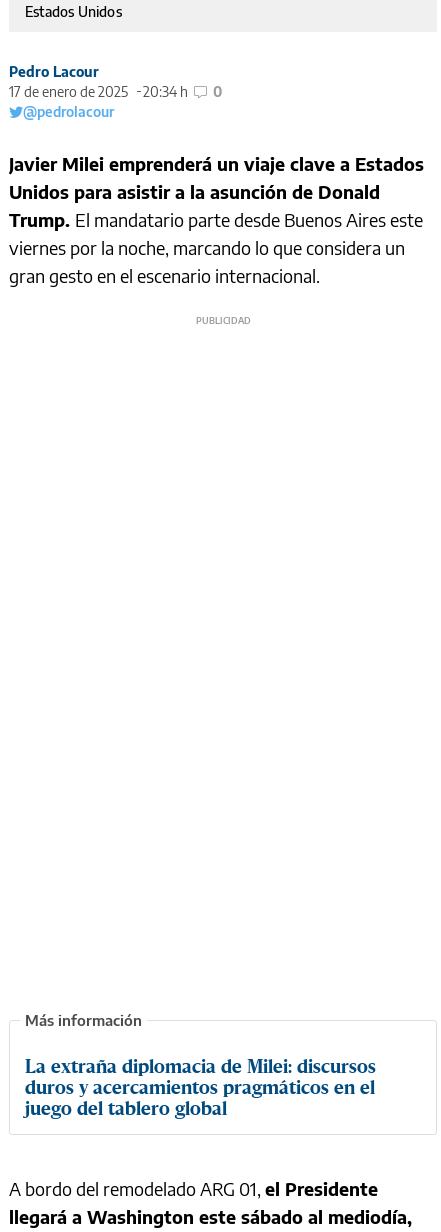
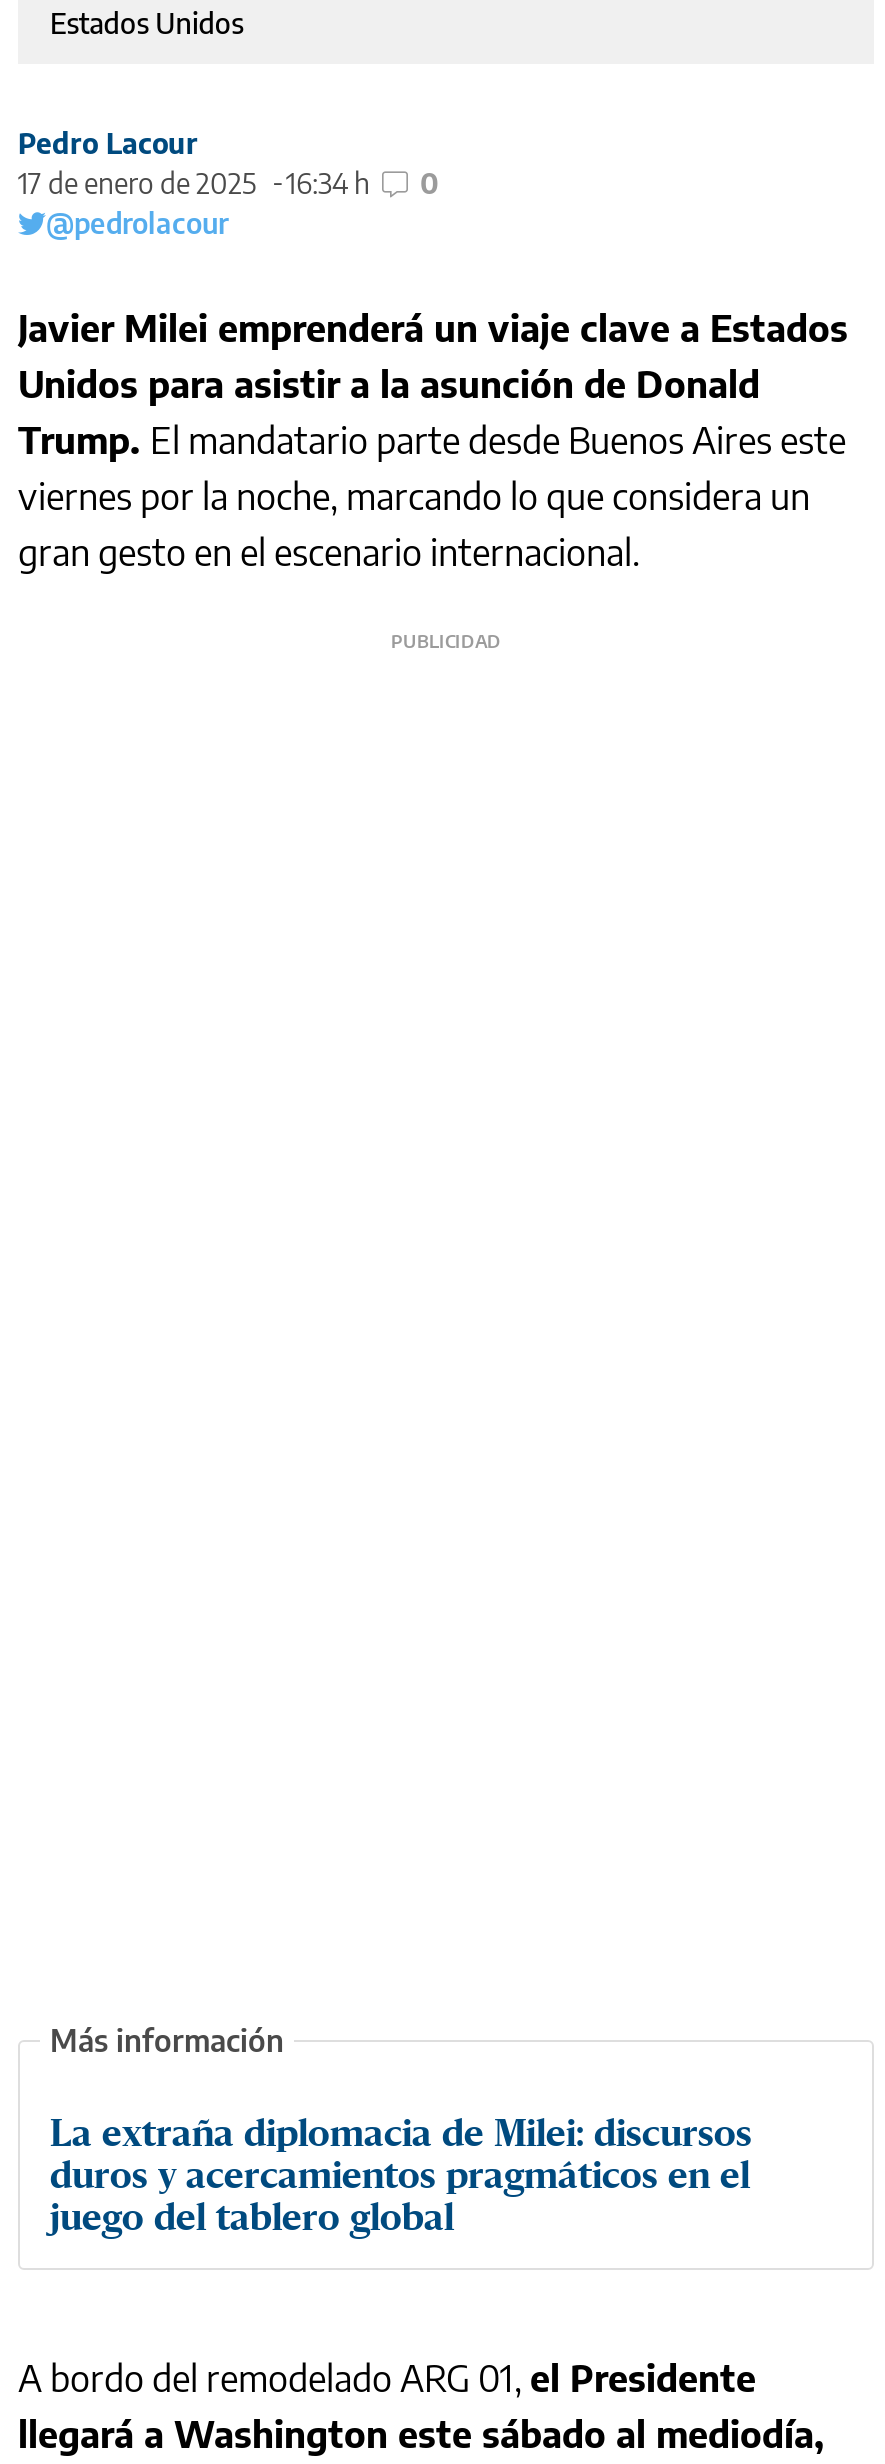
- 17 de enero de 2025 20:34 h 0
+ 17 de enero de 2025 16:34 h 0
